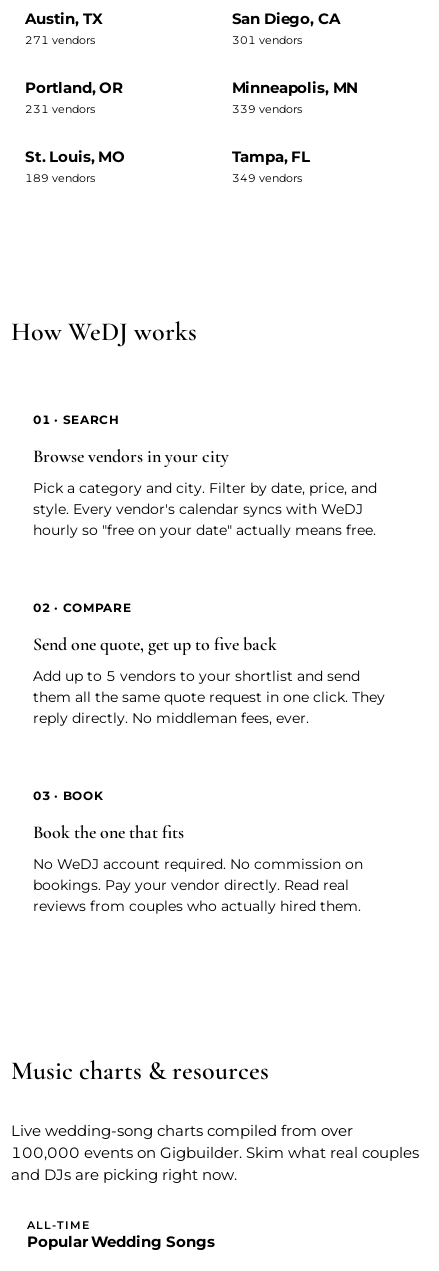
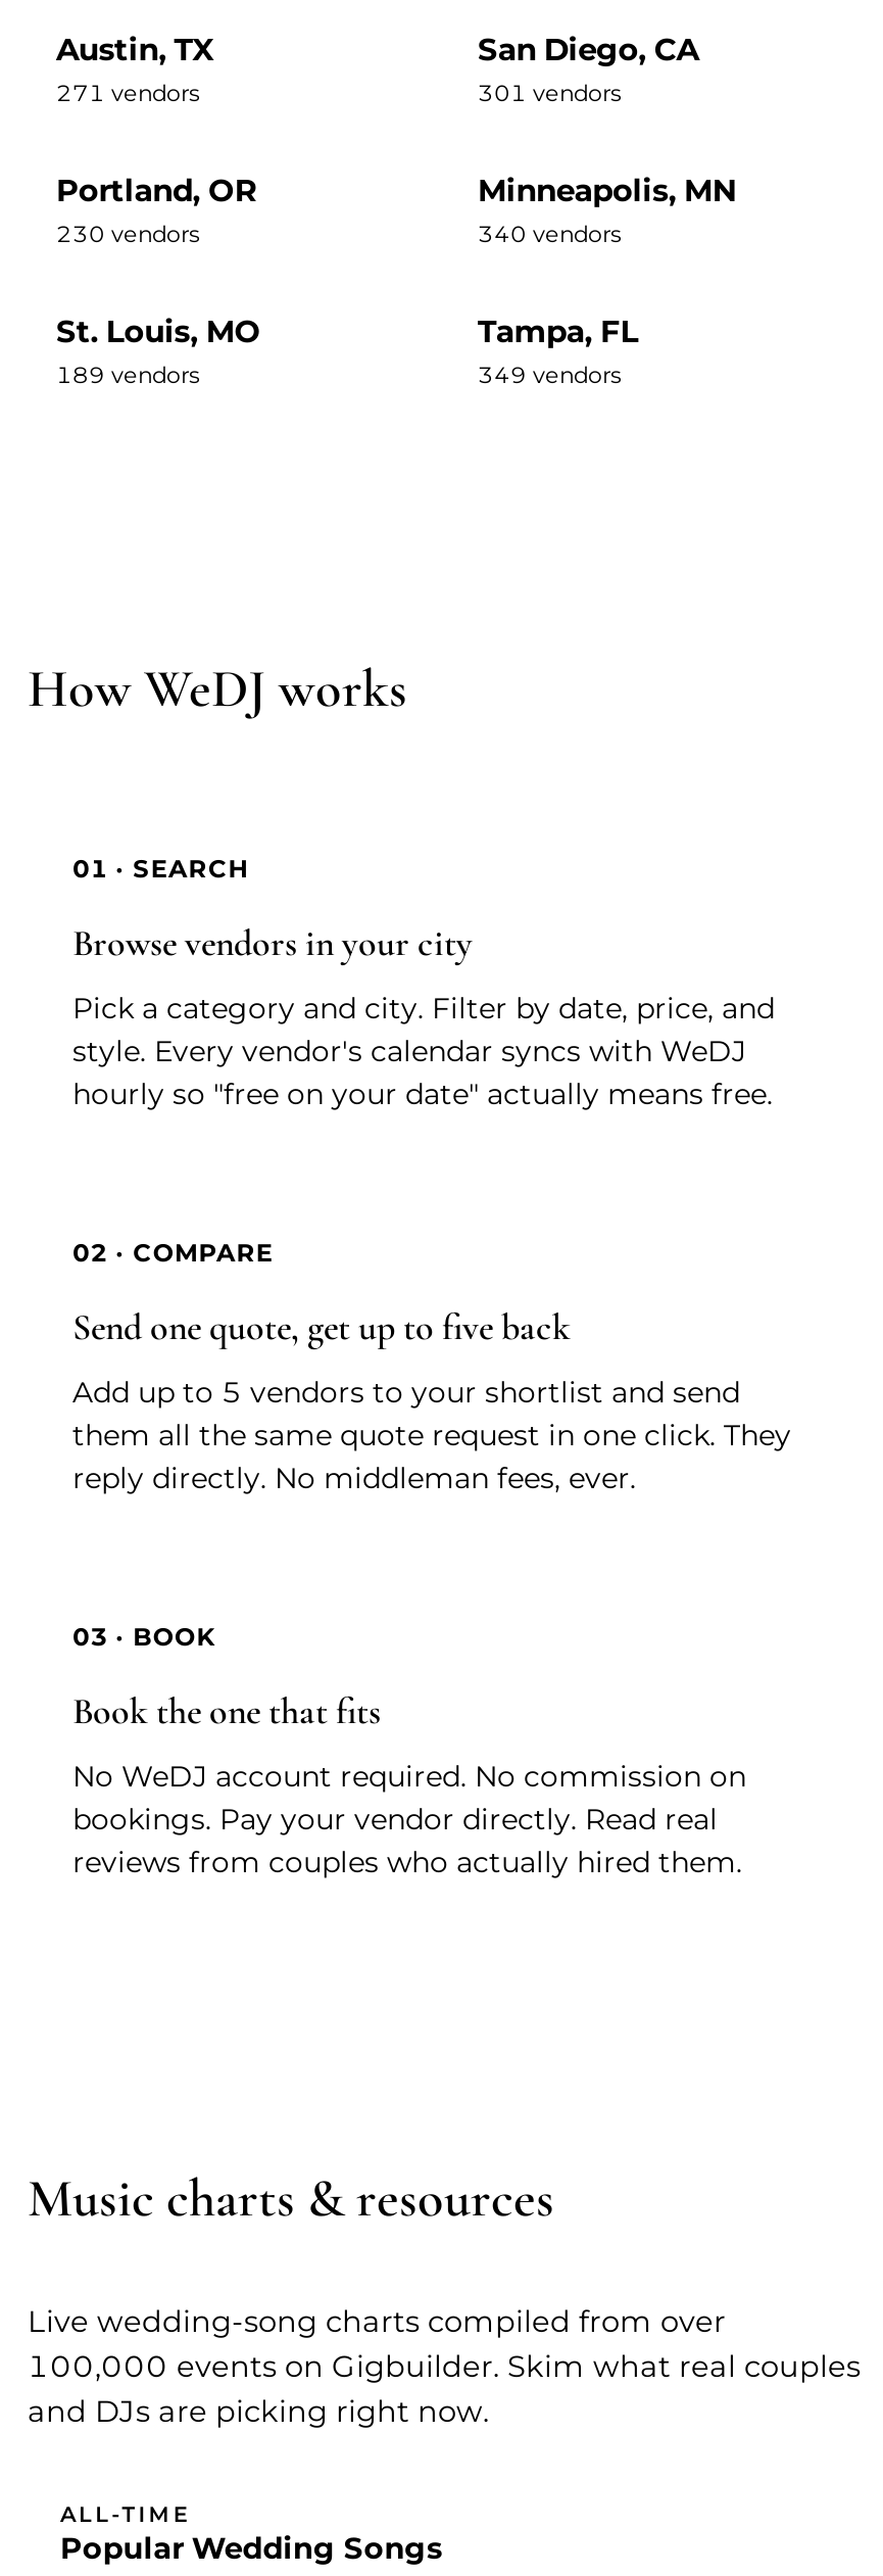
- 231 vendors
+ 230 vendors

- 339 vendors
+ 340 vendors
